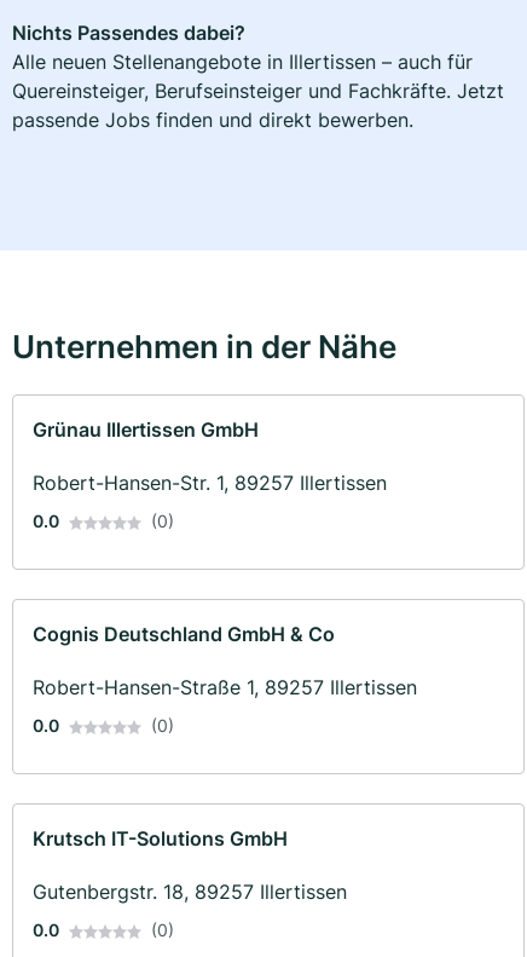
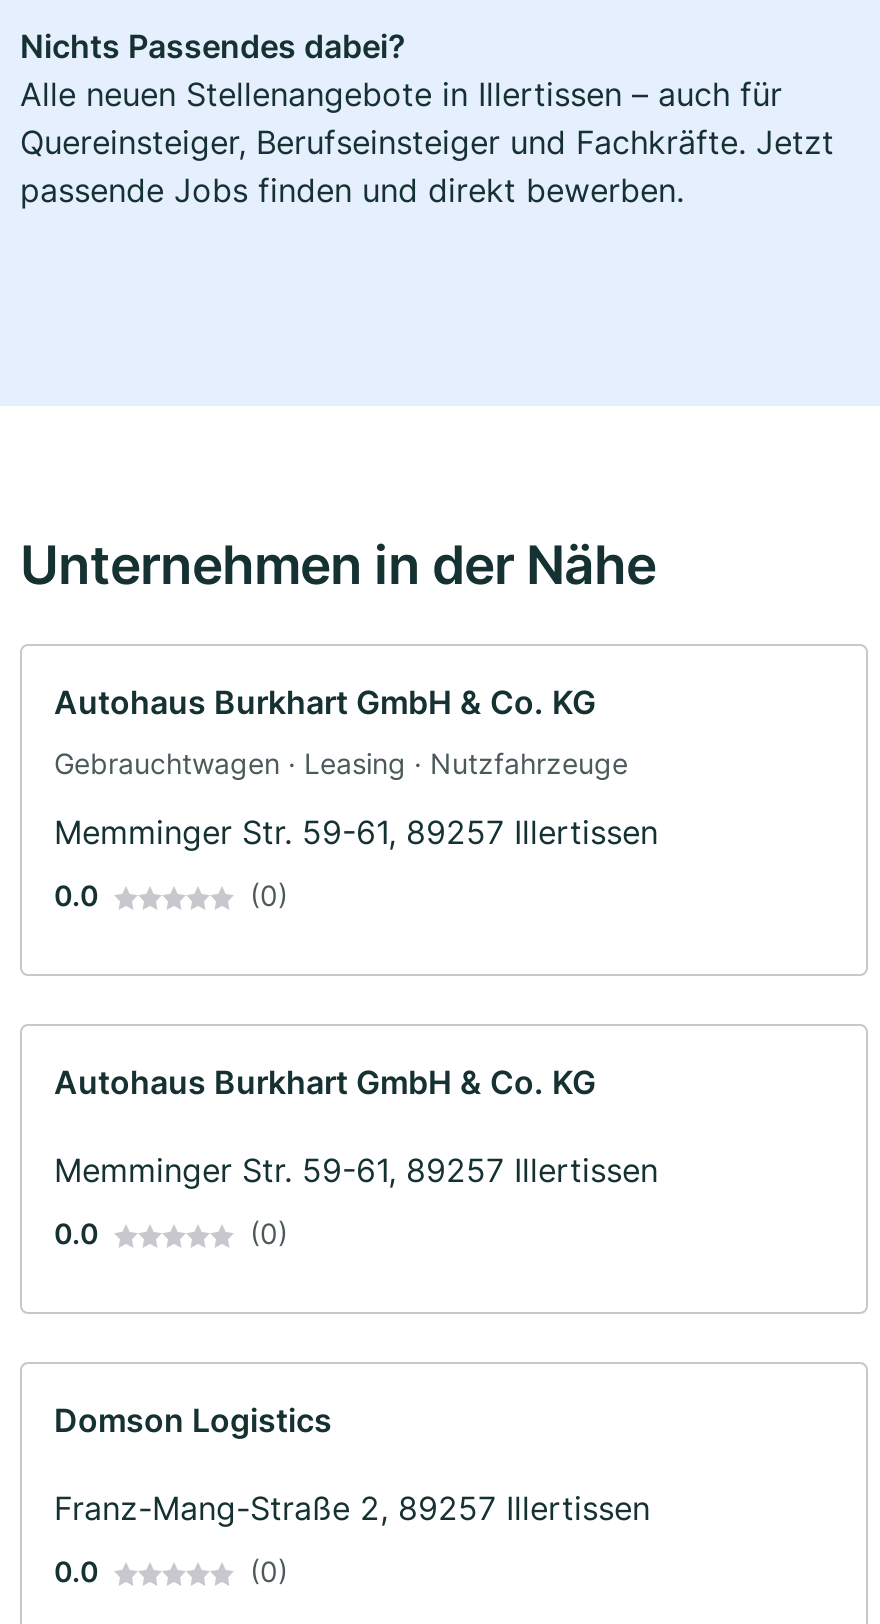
- Grünau Illertissen GmbH
- Robert-Hansen-Str. 1, 89257 Illertissen
+ Autohaus Burkhart GmbH & Co. KG
+ Gebrauchtwagen · Leasing · Nutzfahrzeuge
+ Memminger Str. 59-61, 89257 Illertissen

- Cognis Deutschland GmbH & Co
+ Autohaus Burkhart GmbH & Co. KG

- Robert-Hansen-Straße 1, 89257 Illertissen
+ Memminger Str. 59-61, 89257 Illertissen

- Krutsch IT-Solutions GmbH
+ Domson Logistics

- Gutenbergstr. 18, 89257 Illertissen
+ Franz-Mang-Straße 2, 89257 Illertissen
